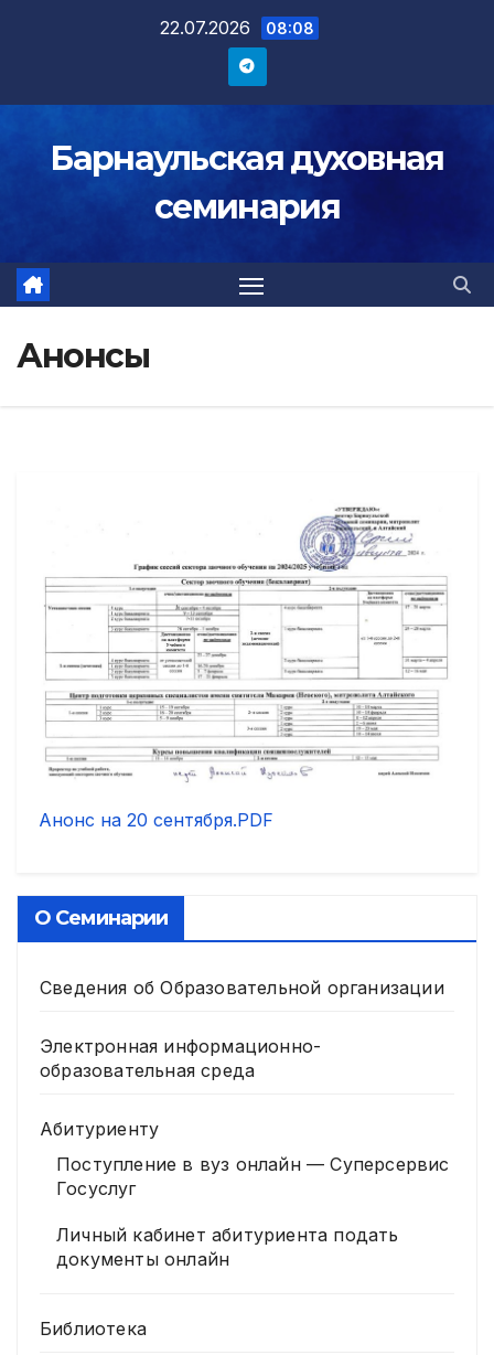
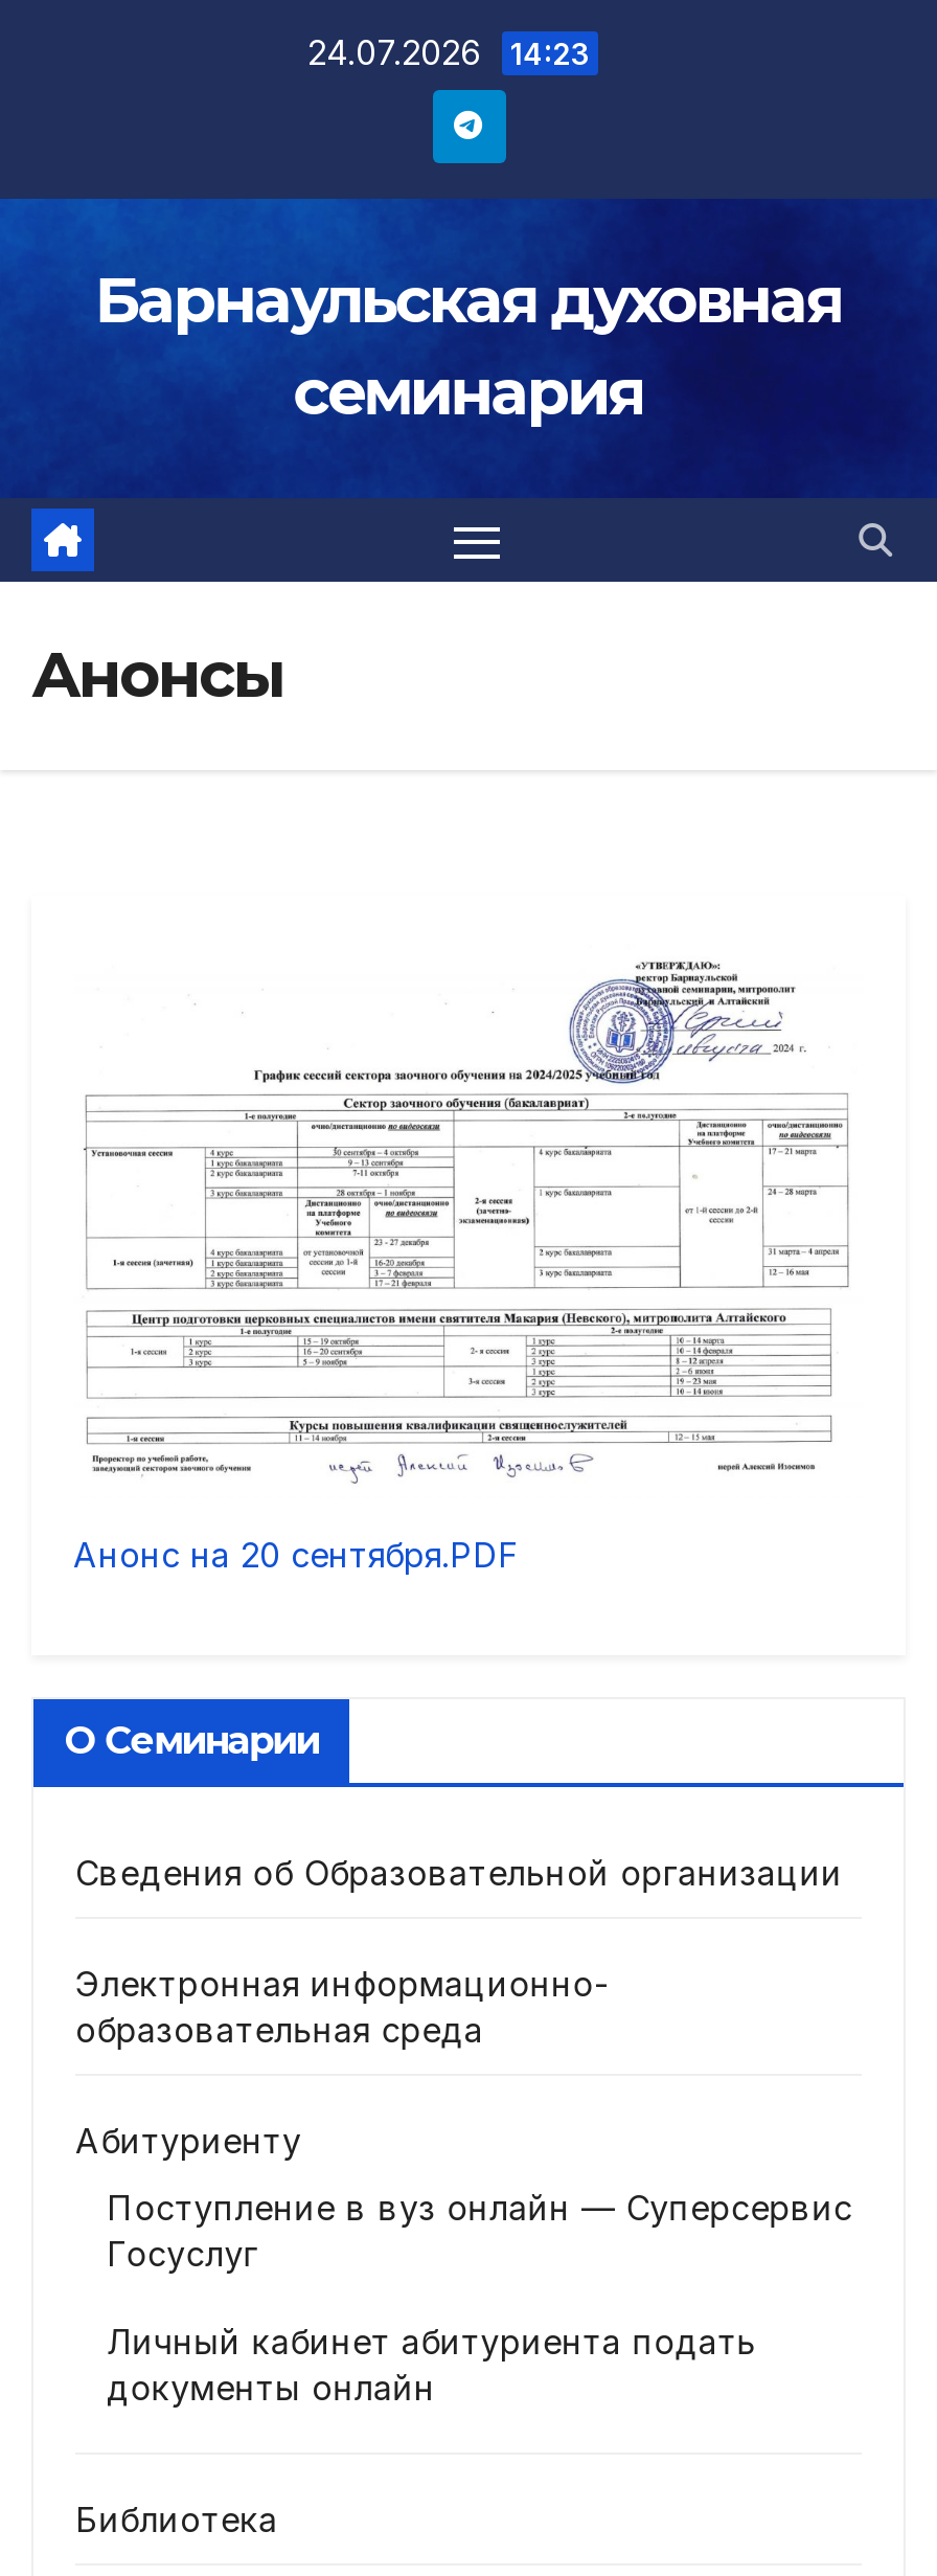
- 22.07.2026 08:08
+ 24.07.2026 14:23
